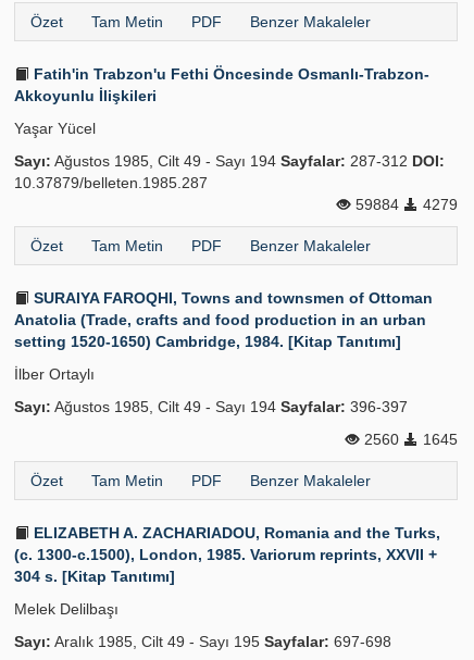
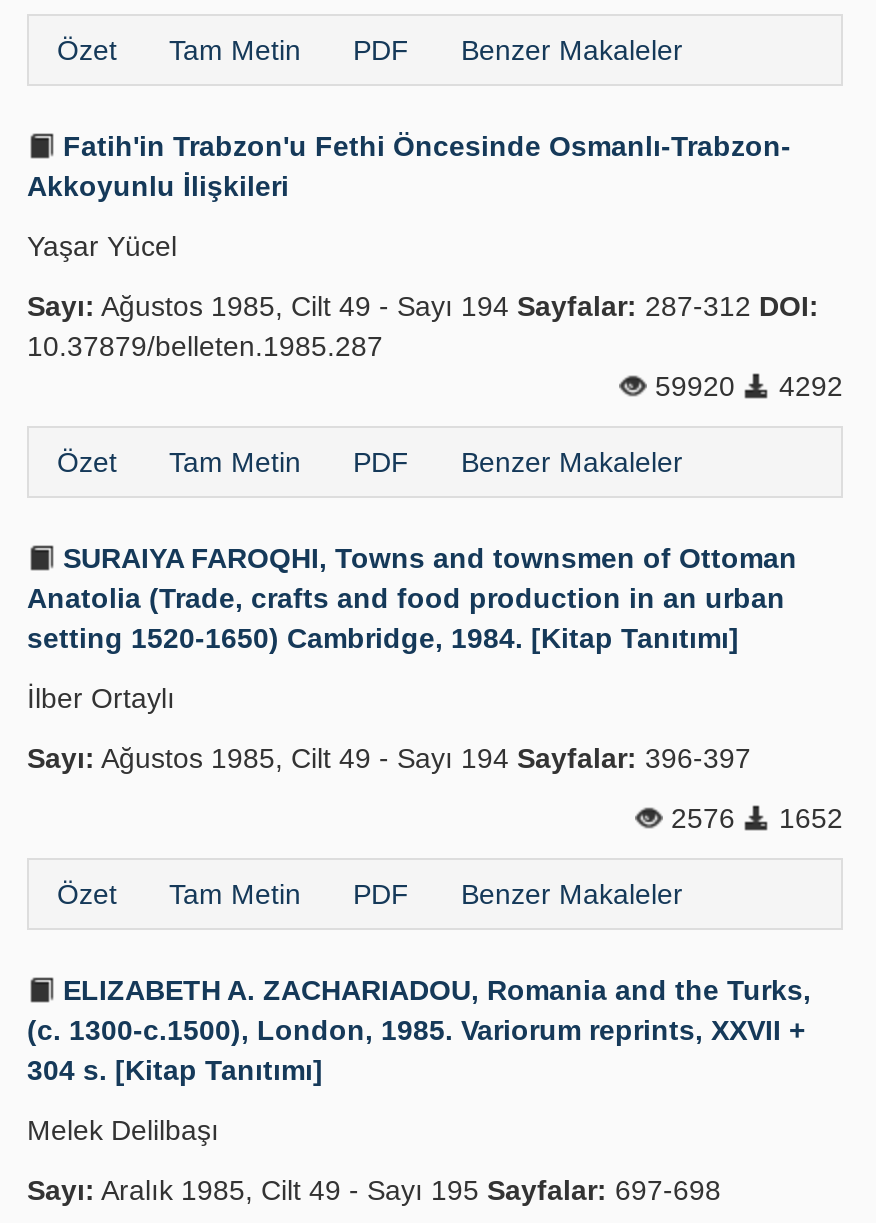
- 59884
+ 59920

- 4279
+ 4292

- 2560
+ 2576

- 1645
+ 1652
